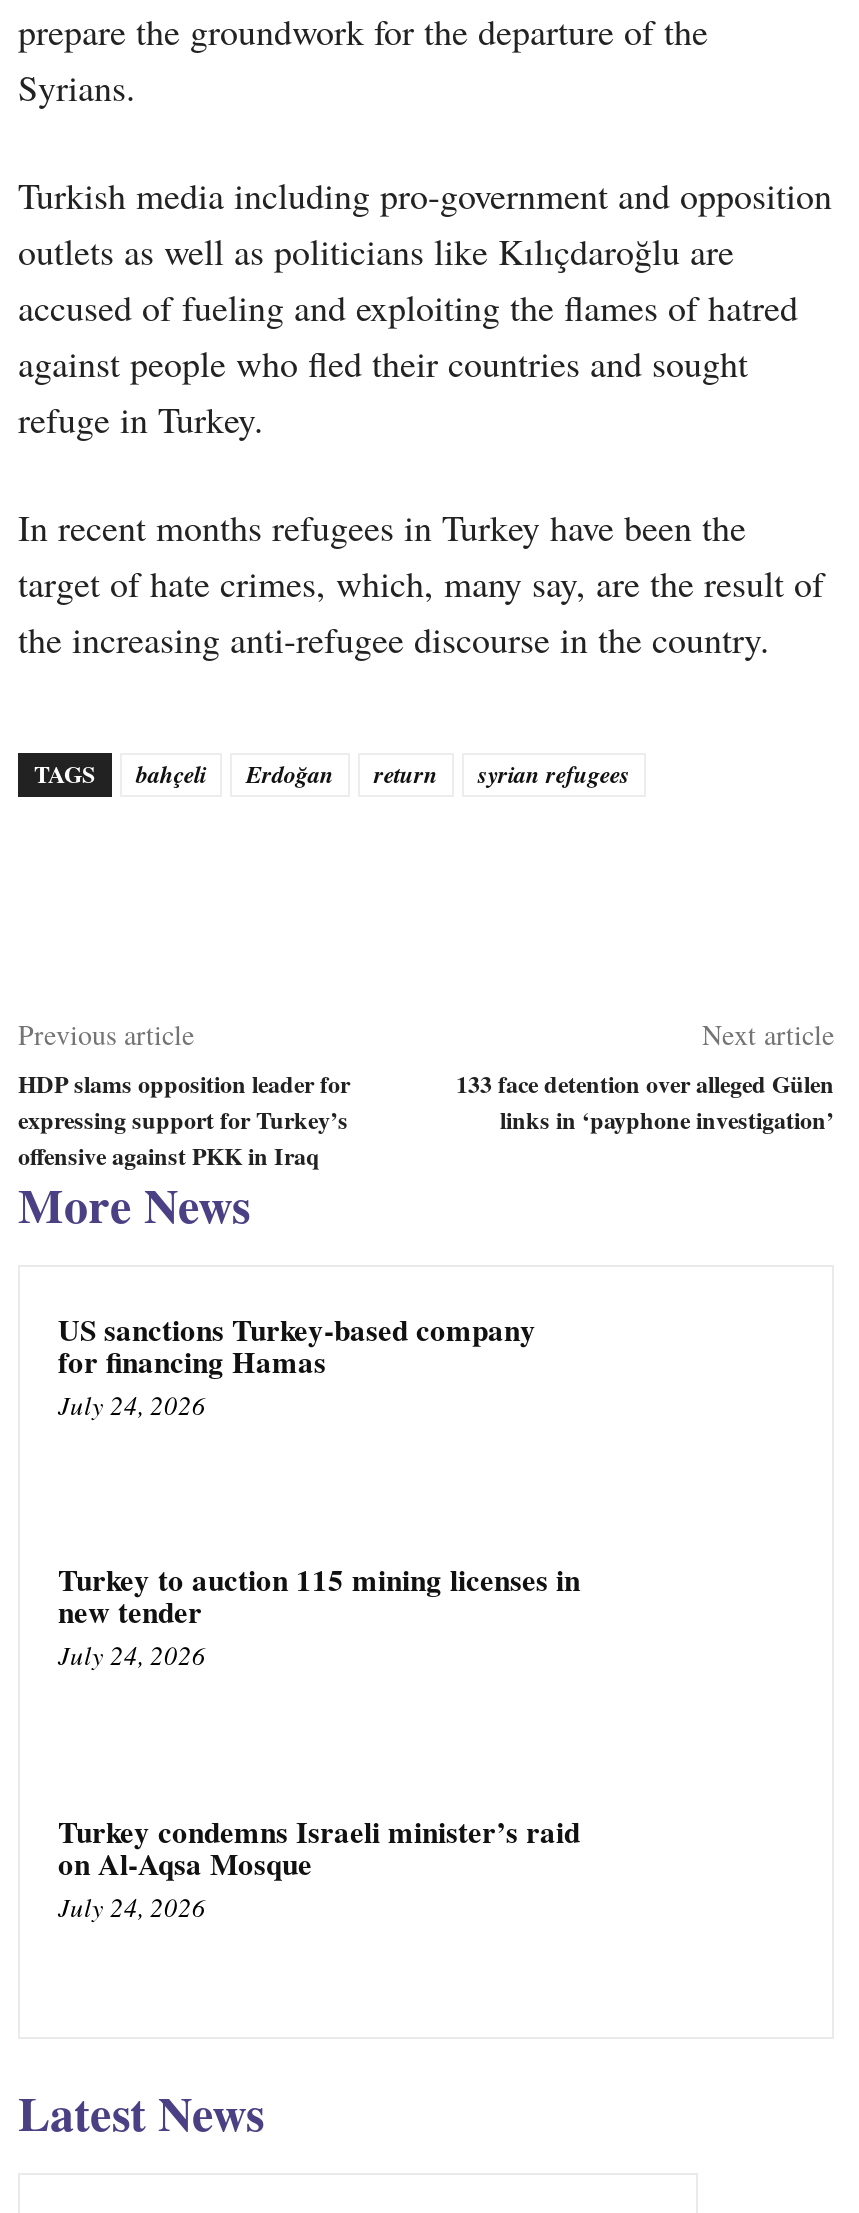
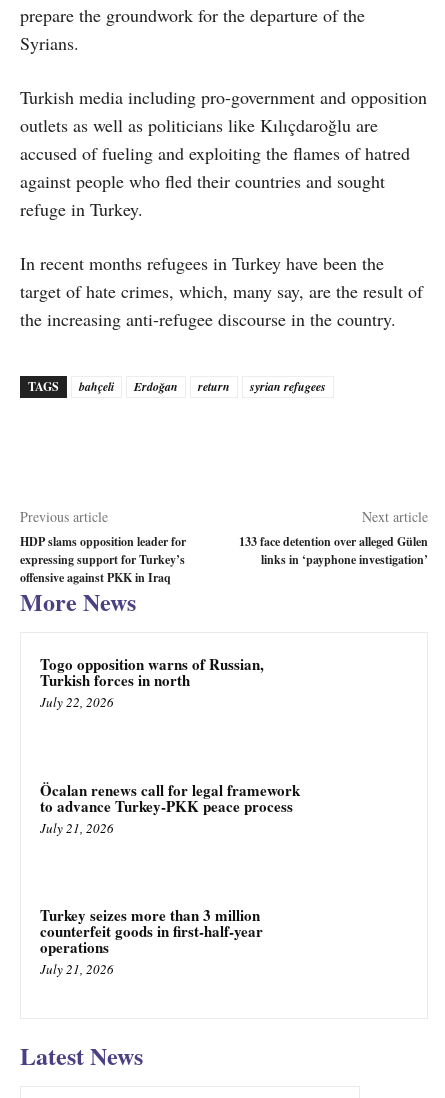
- US sanctions Turkey-based company
- for financing Hamas
- July 24, 2026
+ Togo opposition warns of Russian,
+ Turkish forces in north
+ July 22, 2026

- Turkey to auction 115 mining licenses in
- new tender
- July 24, 2026
+ Öcalan renews call for legal framework
+ to advance Turkey-PKK peace process
+ July 21, 2026

- Turkey condemns Israeli minister’s raid
- on Al-Aqsa Mosque
- July 24, 2026
+ Turkey seizes more than 3 million
+ counterfeit goods in first-half-year
+ operations
+ July 21, 2026
